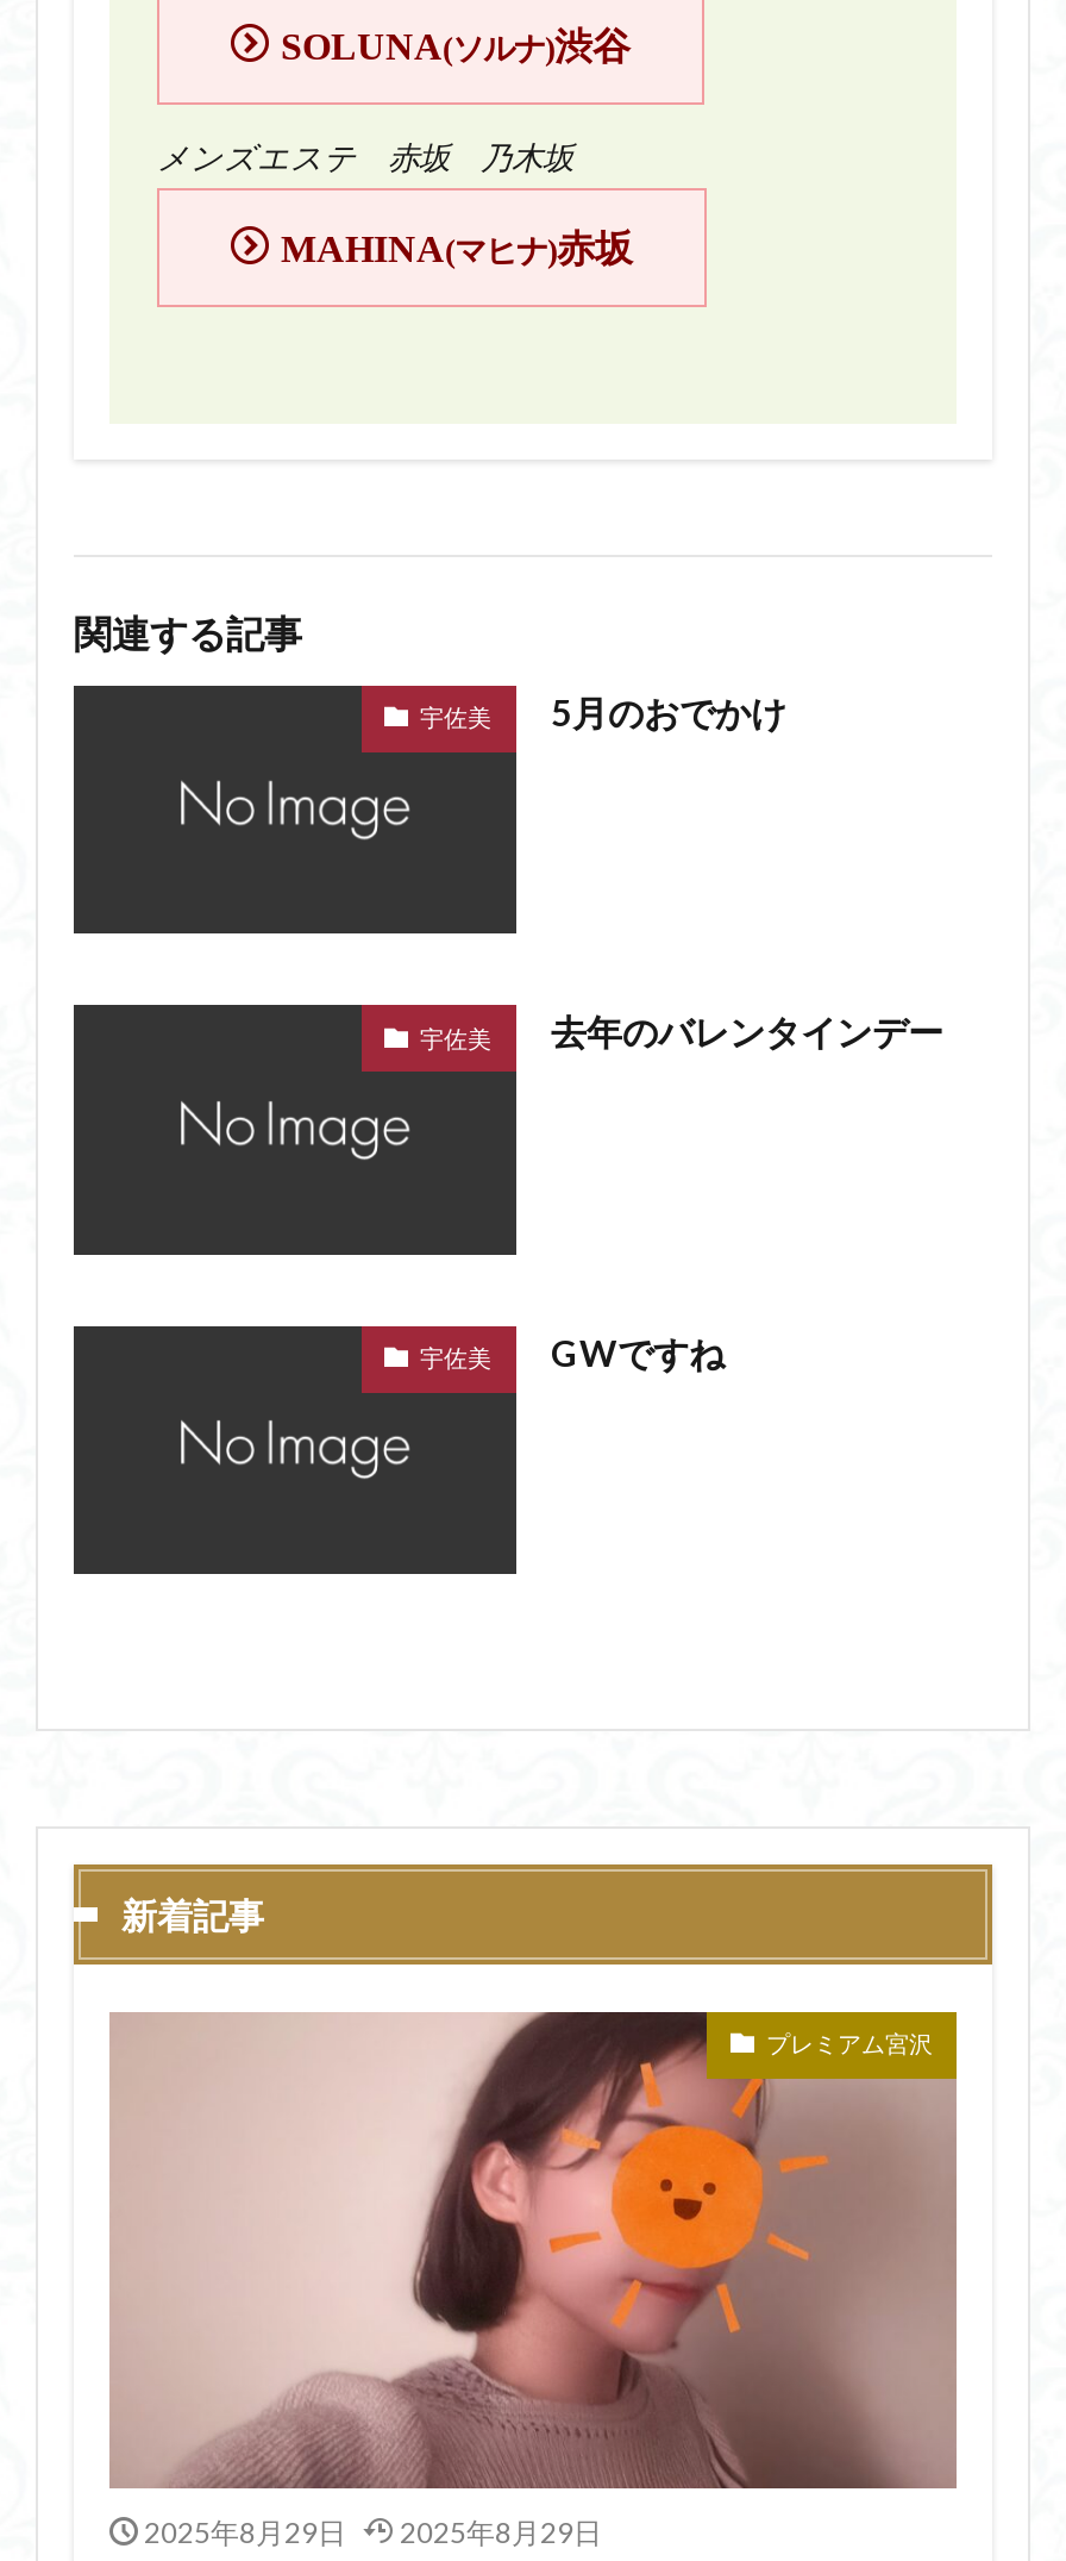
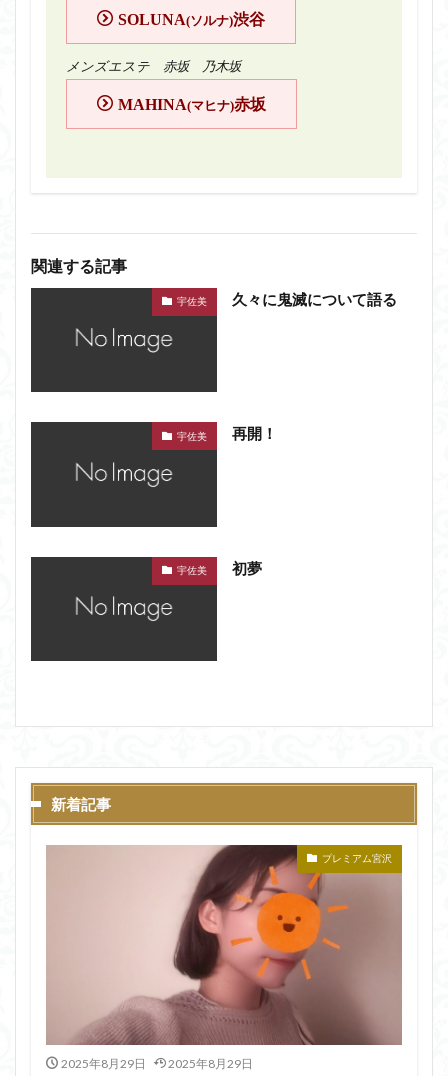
- 5月のおでかけ
+ 久々に鬼滅について語る

- 去年のバレンタインデー
+ 再開！

- GWですね
+ 初夢
